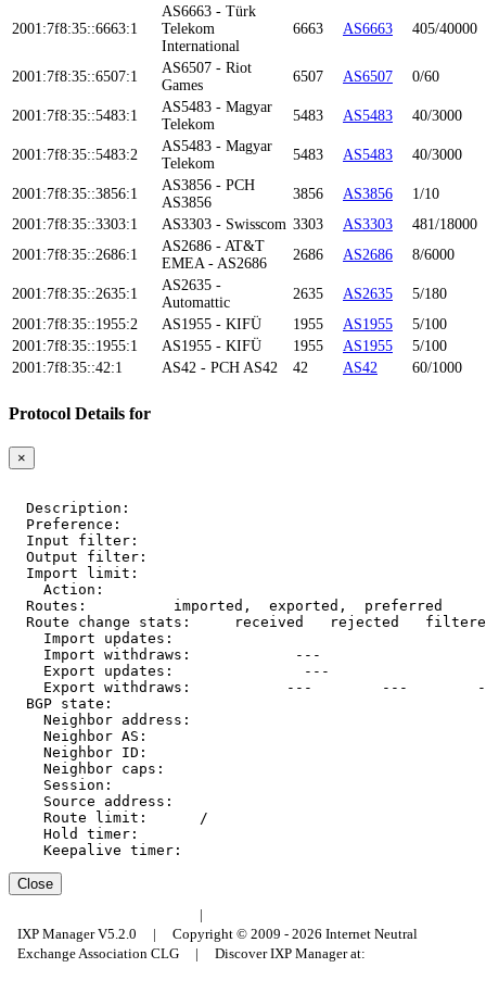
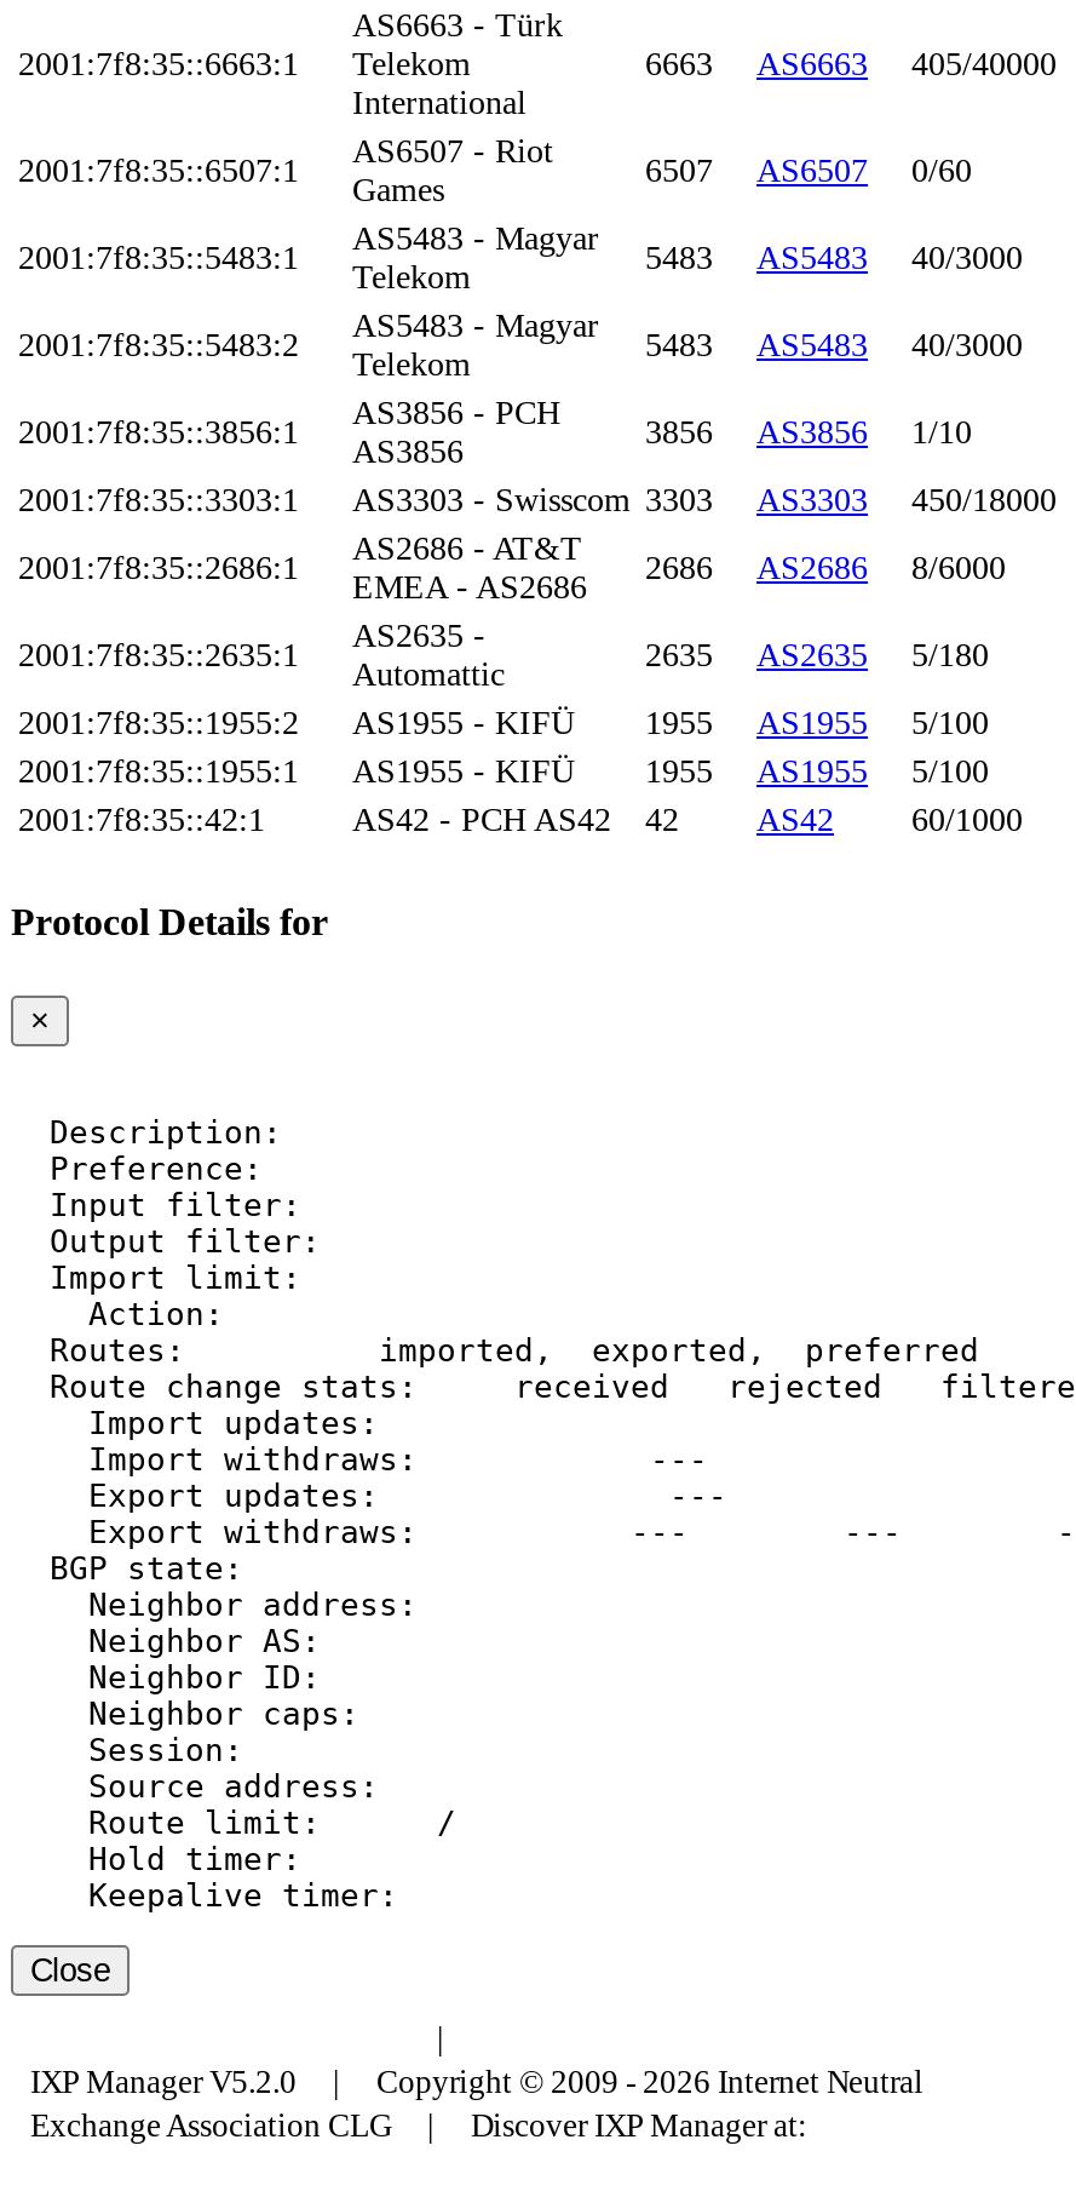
- 2001:7f8:35::3303:1 AS3303 - Swisscom 3303 AS3303 481/18000
+ 2001:7f8:35::3303:1 AS3303 - Swisscom 3303 AS3303 450/18000
